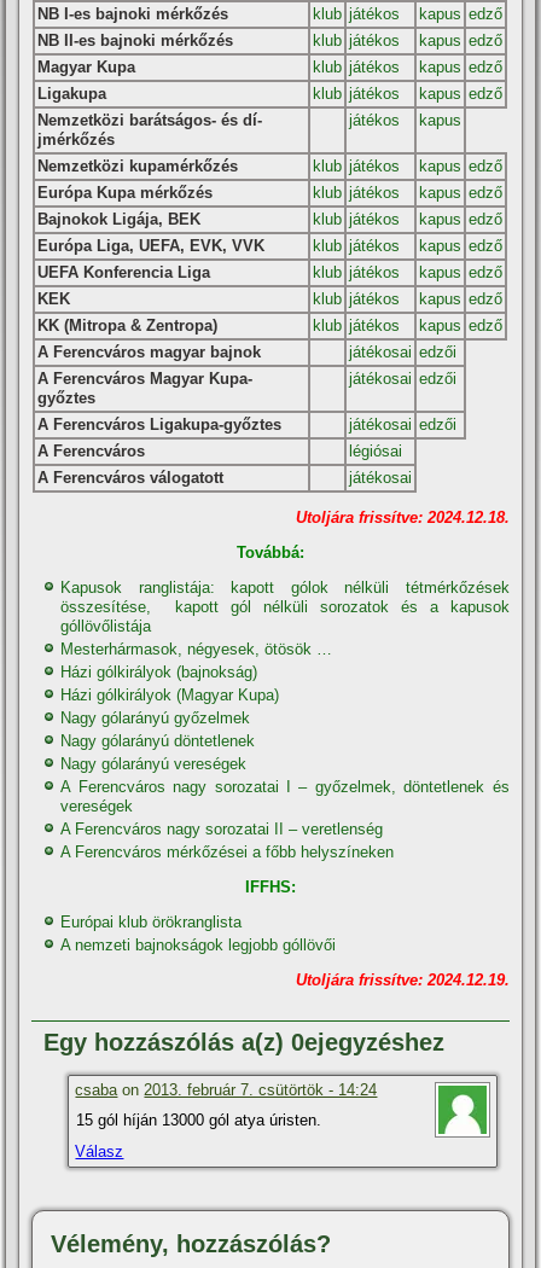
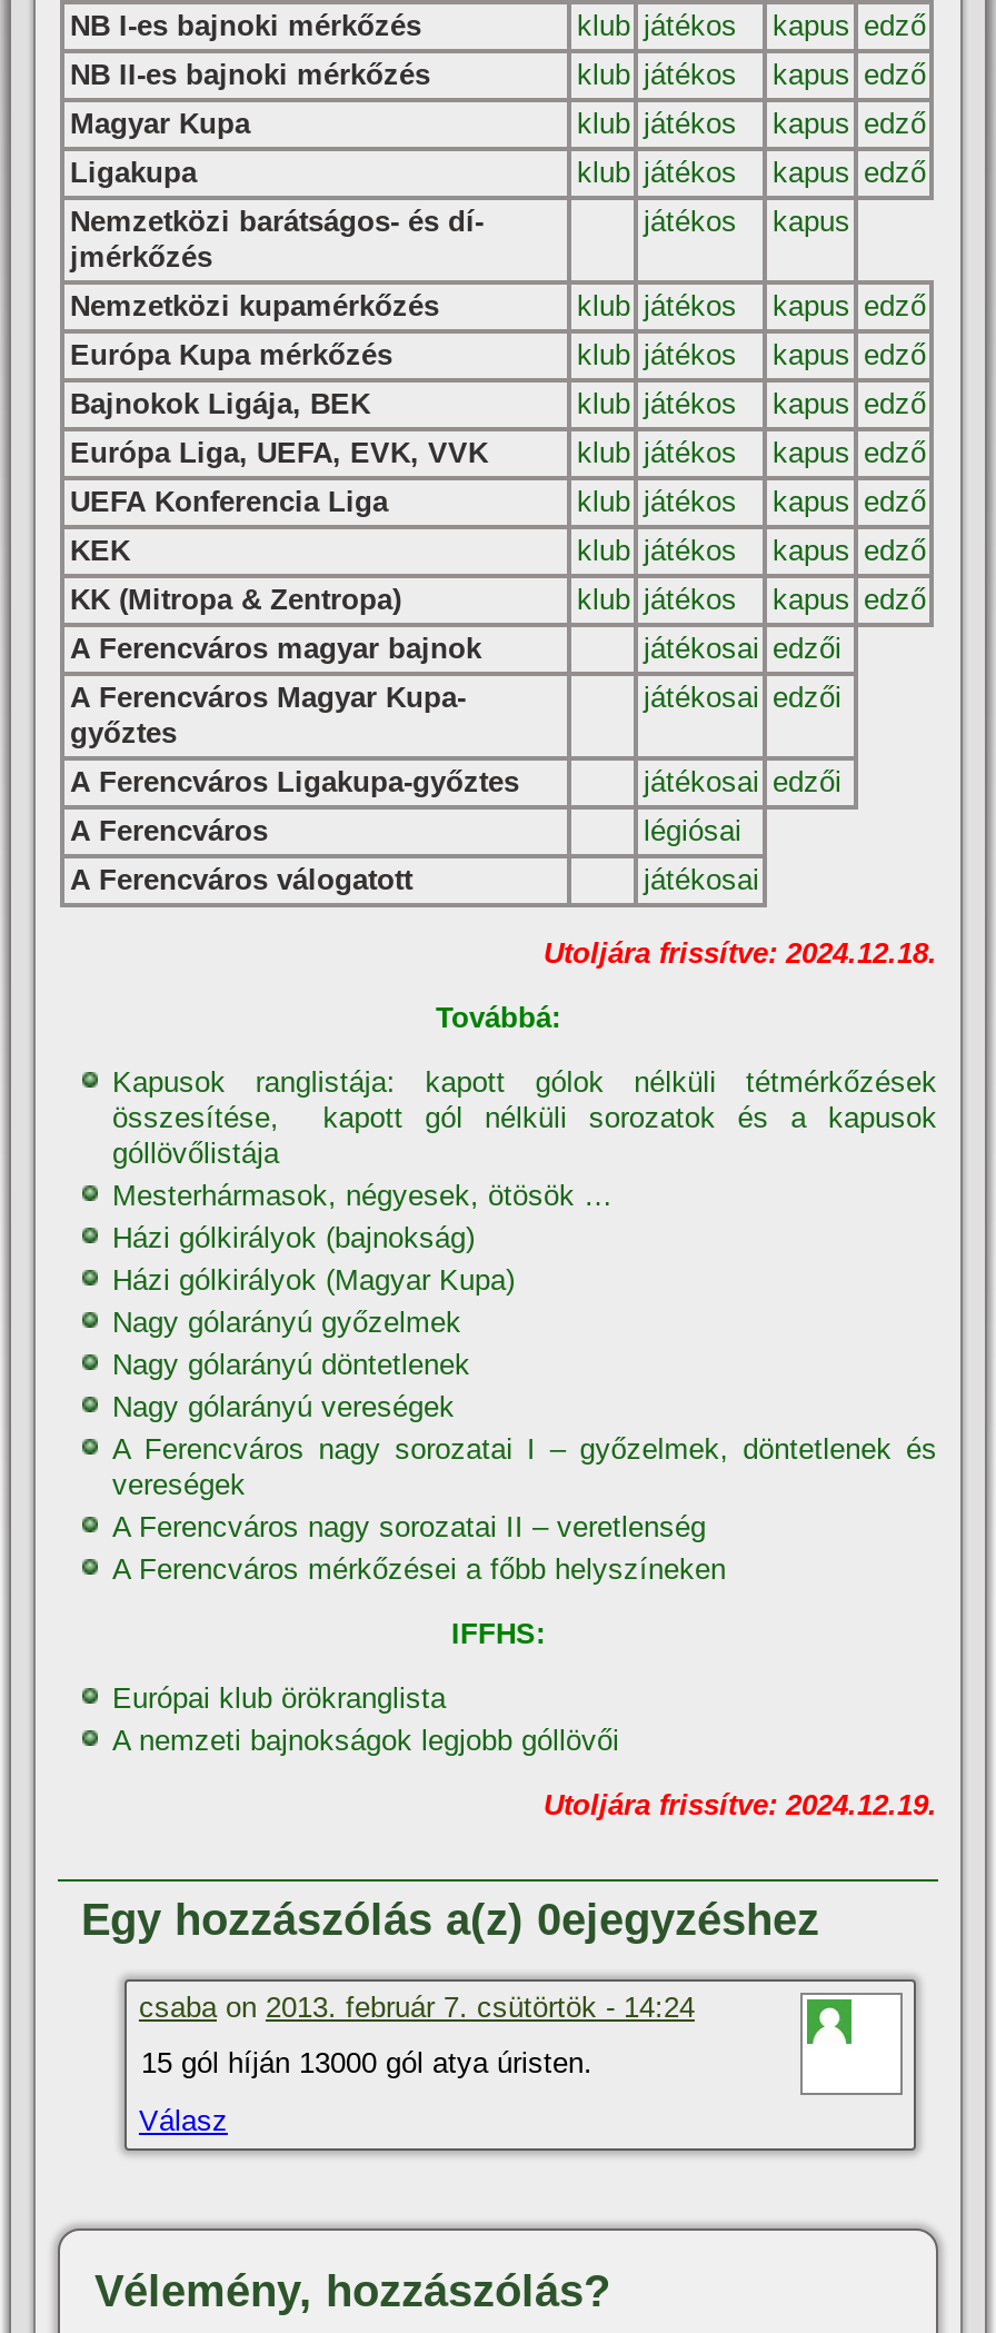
- [image]
+ [image]
